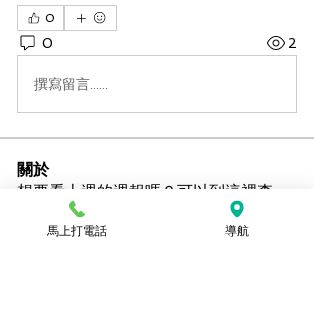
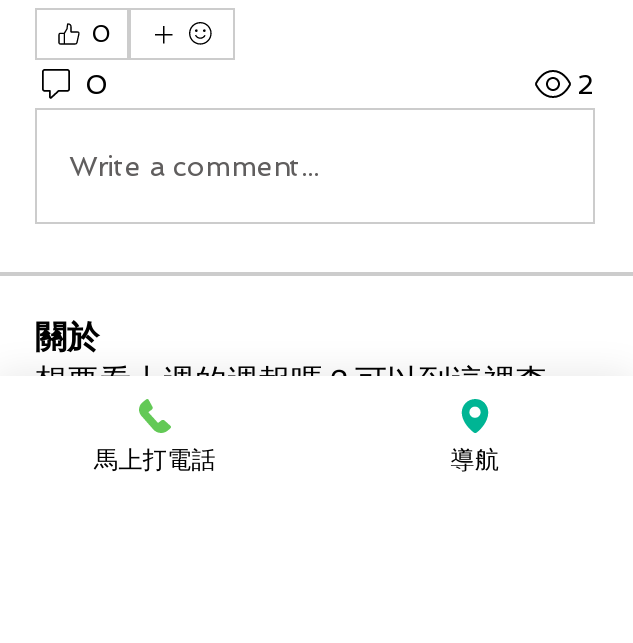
- 撰寫留言......
+ Write a comment...
